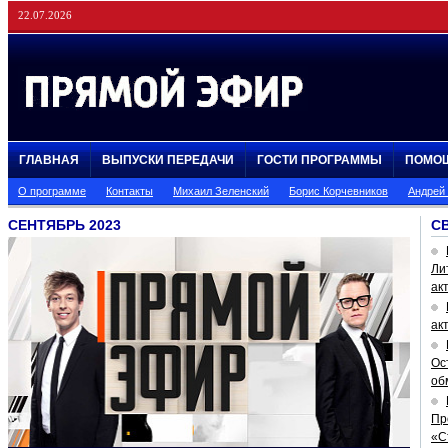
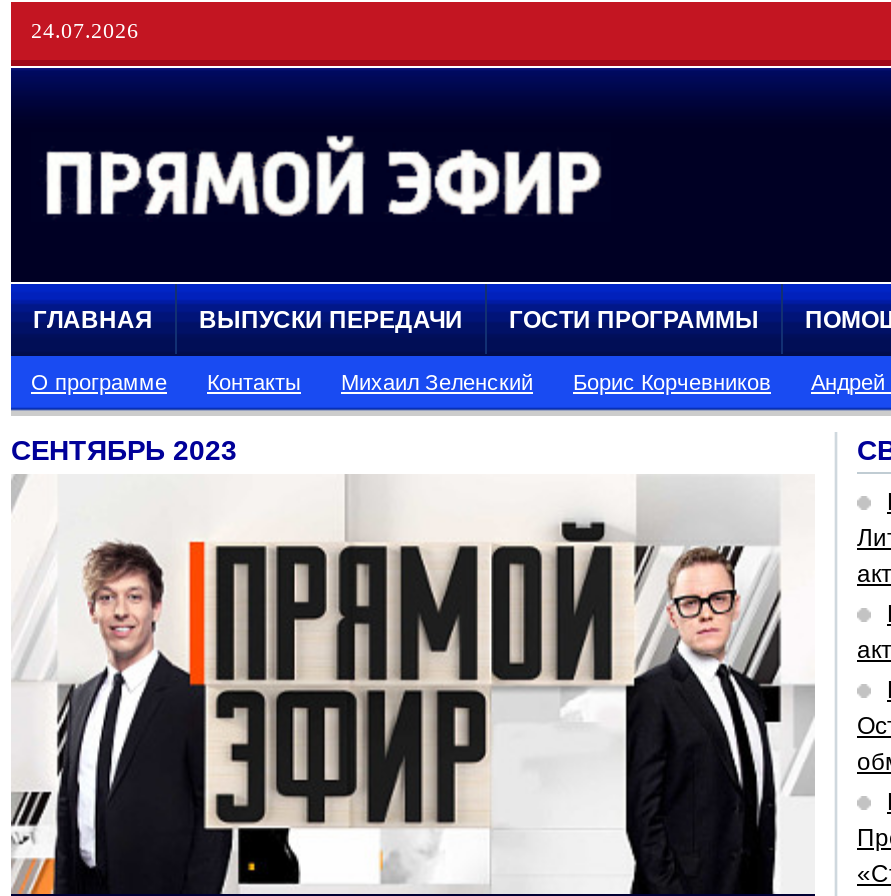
- 22.07.2026
+ 24.07.2026
